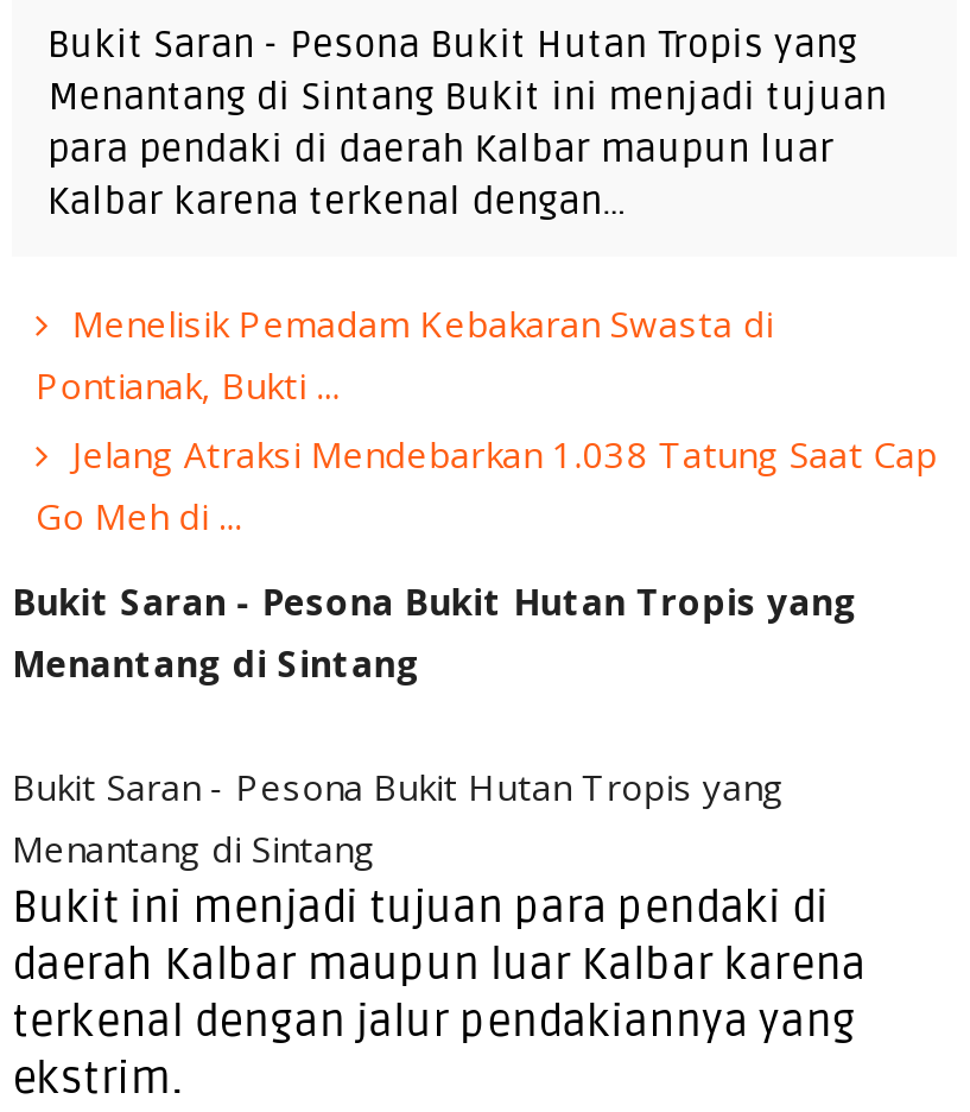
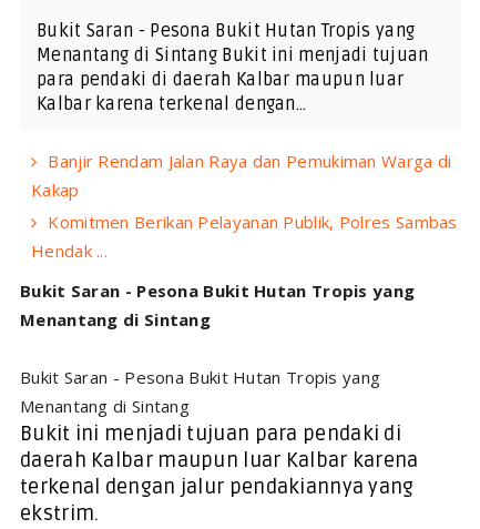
- Menelisik Pemadam Kebakaran Swasta di
- Pontianak, Bukti ...
- Jelang Atraksi Mendebarkan 1.038 Tatung Saat Cap
- Go Meh di ...
+ Banjir Rendam Jalan Raya dan Pemukiman Warga di
+ Kakap
+ Komitmen Berikan Pelayanan Publik, Polres Sambas
+ Hendak ...
